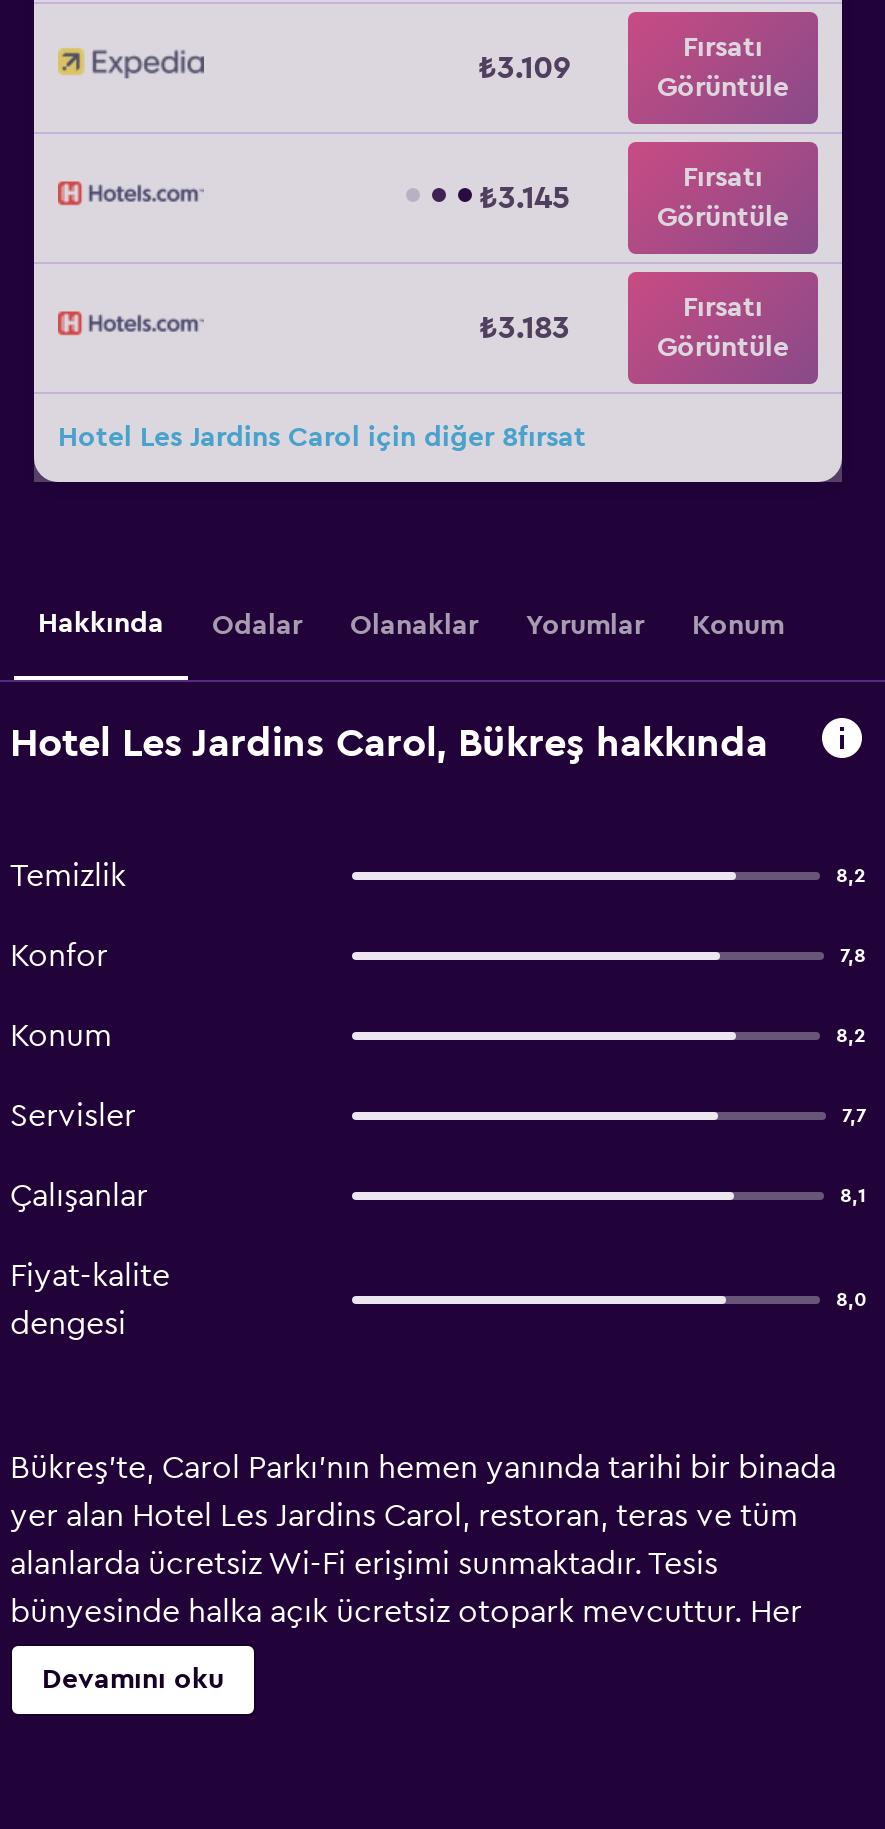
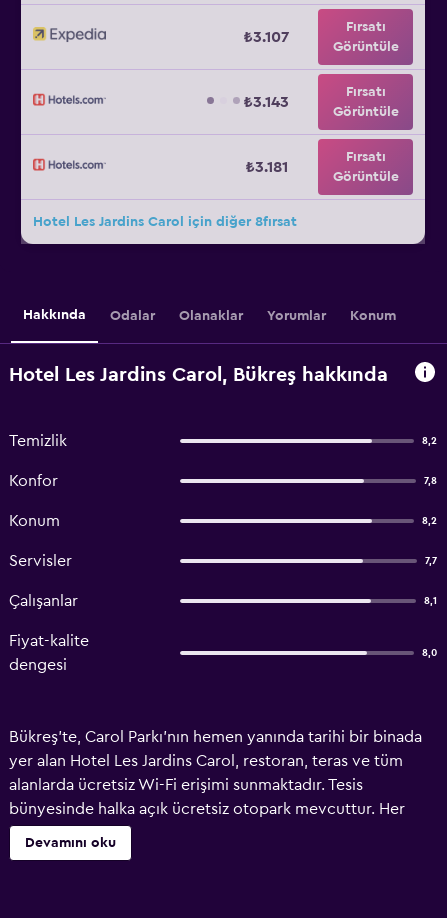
- ₺3.109
+ ₺3.107

- ₺3.145
+ ₺3.143

- ₺3.183
+ ₺3.181
